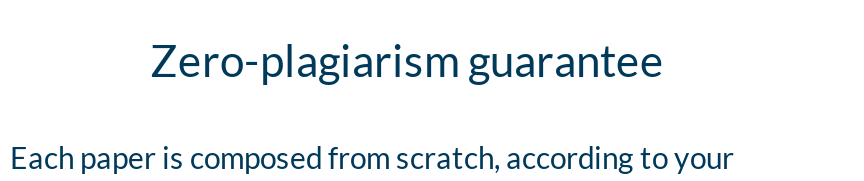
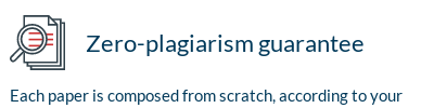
+ [image]
